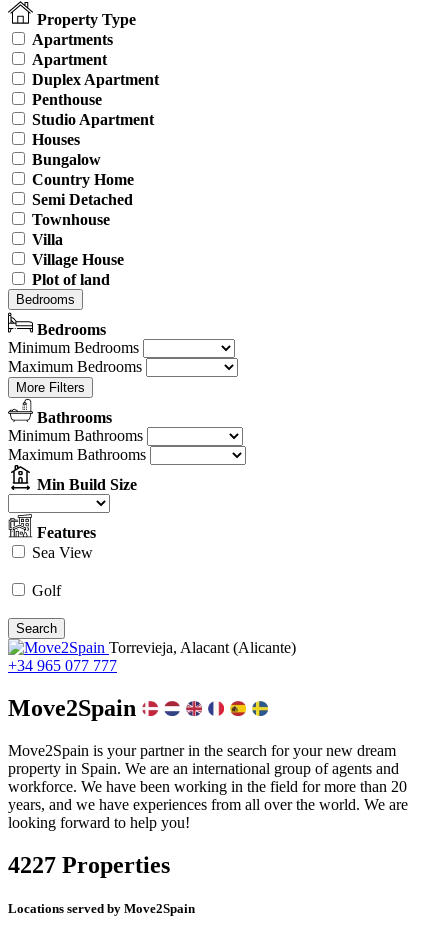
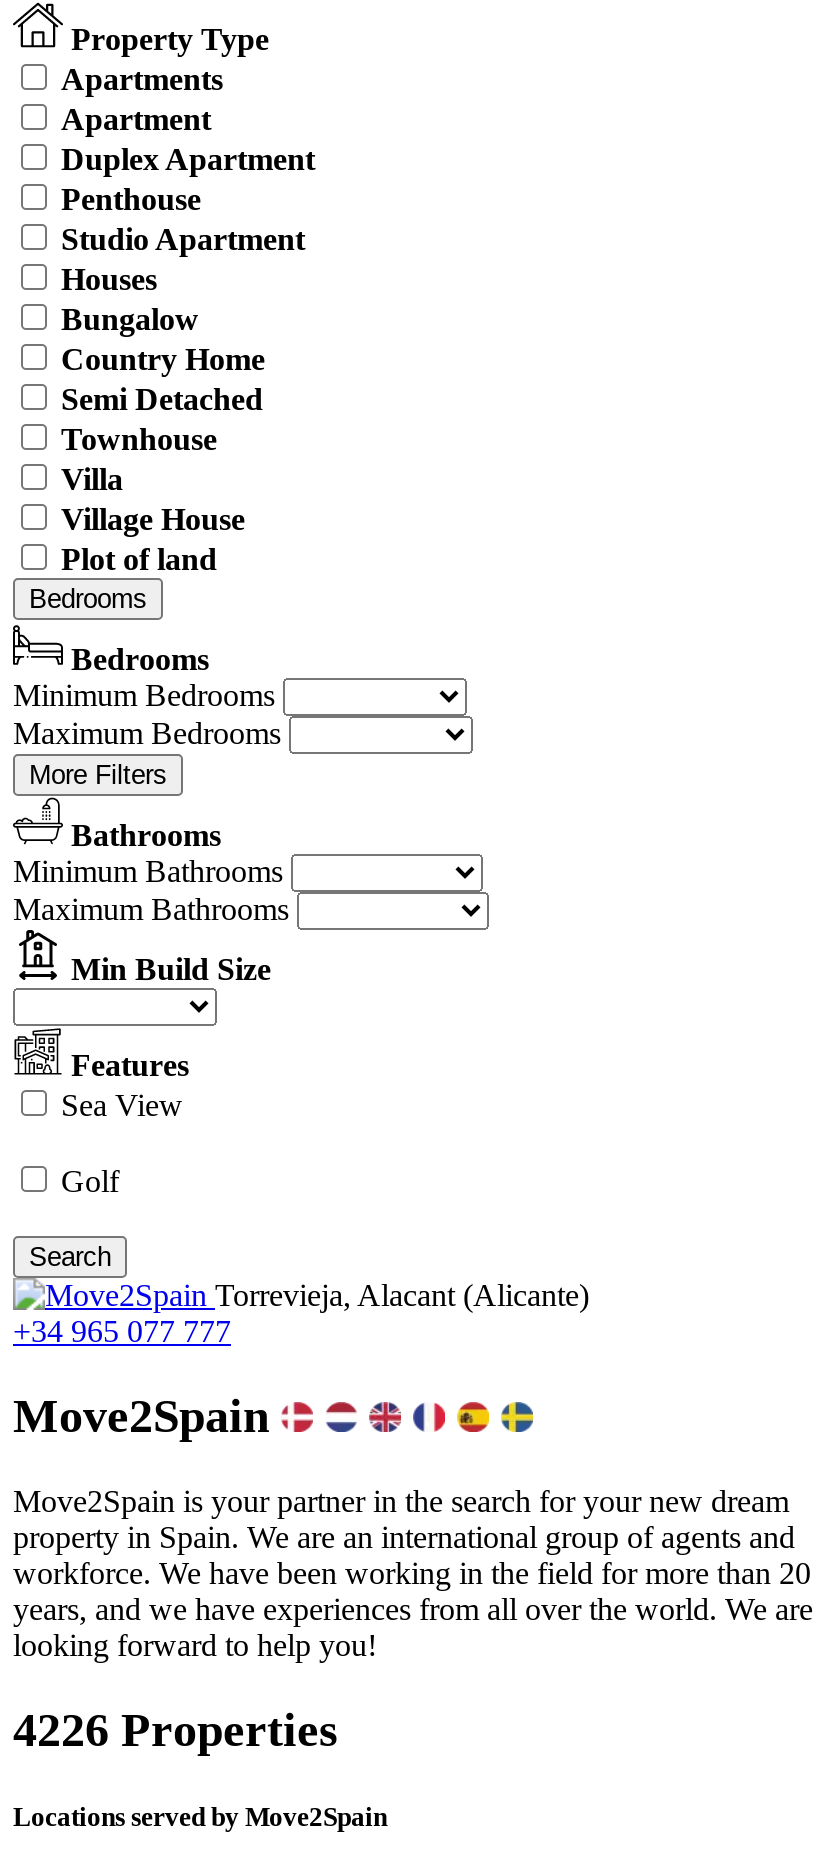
- 4227 Properties
+ 4226 Properties
